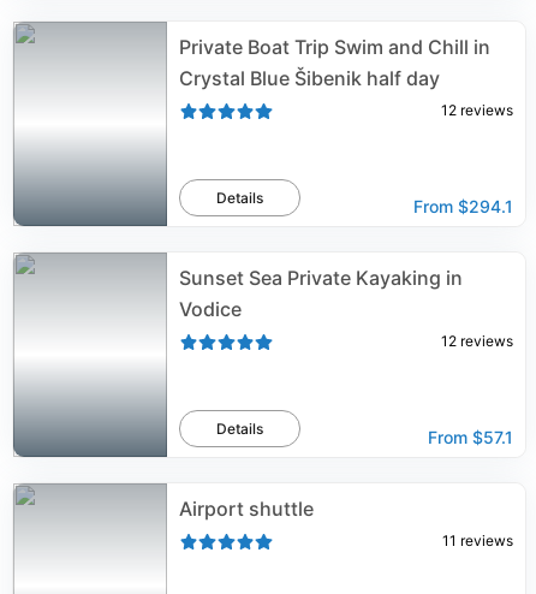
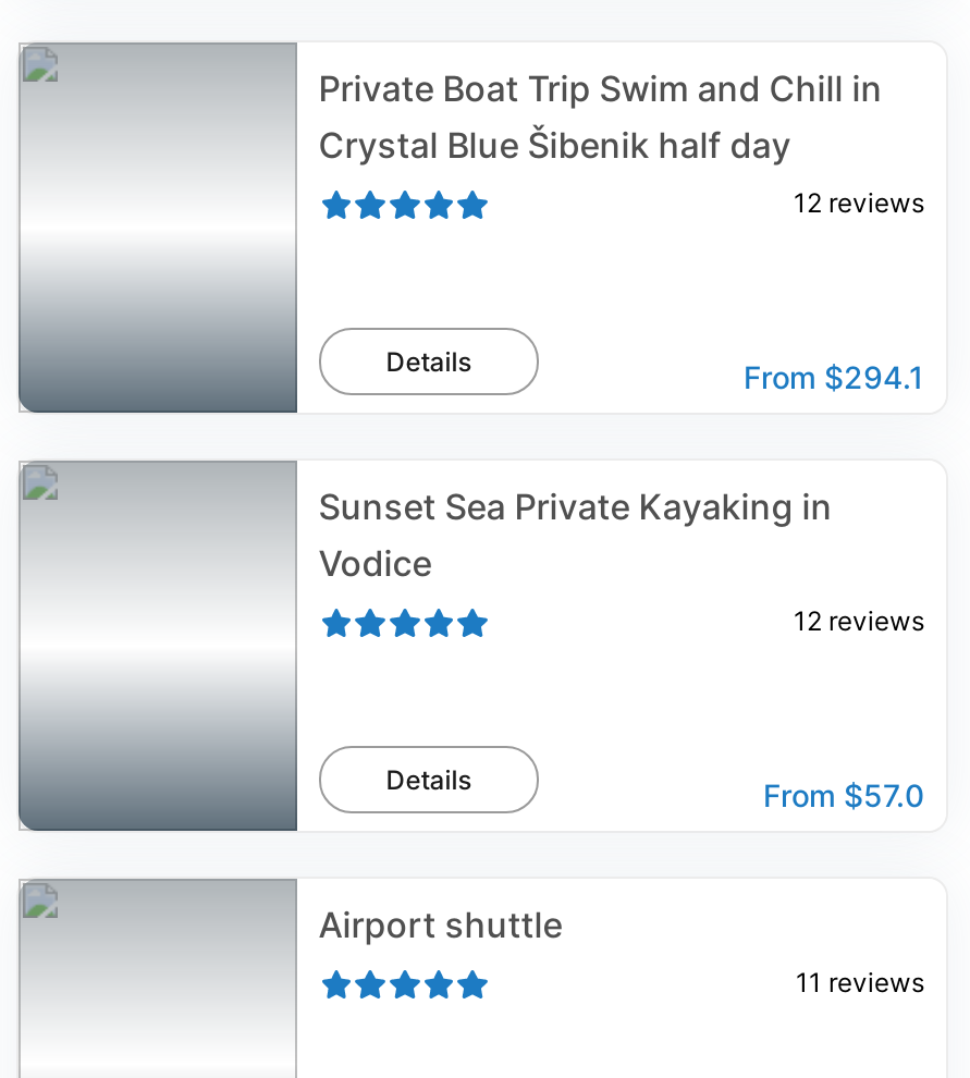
- From $57.1
+ From $57.0
